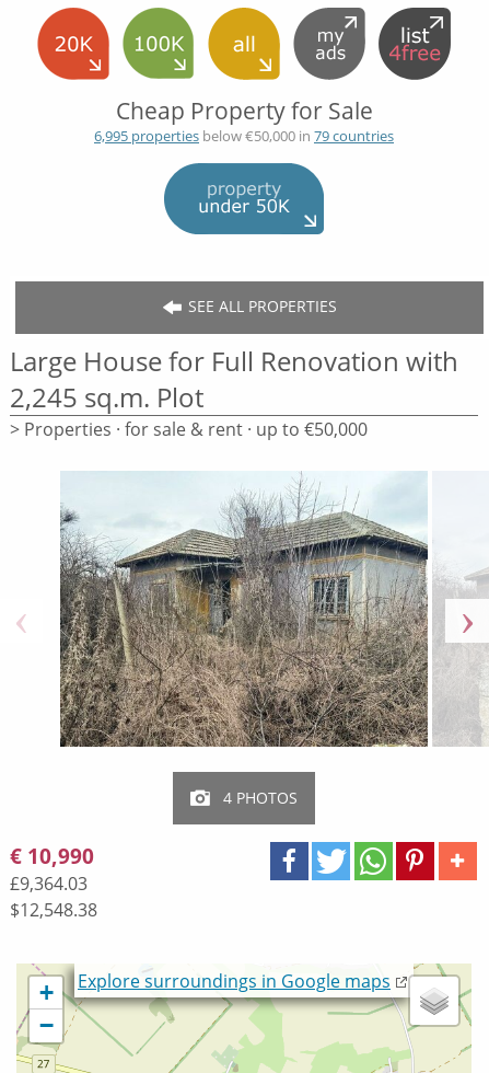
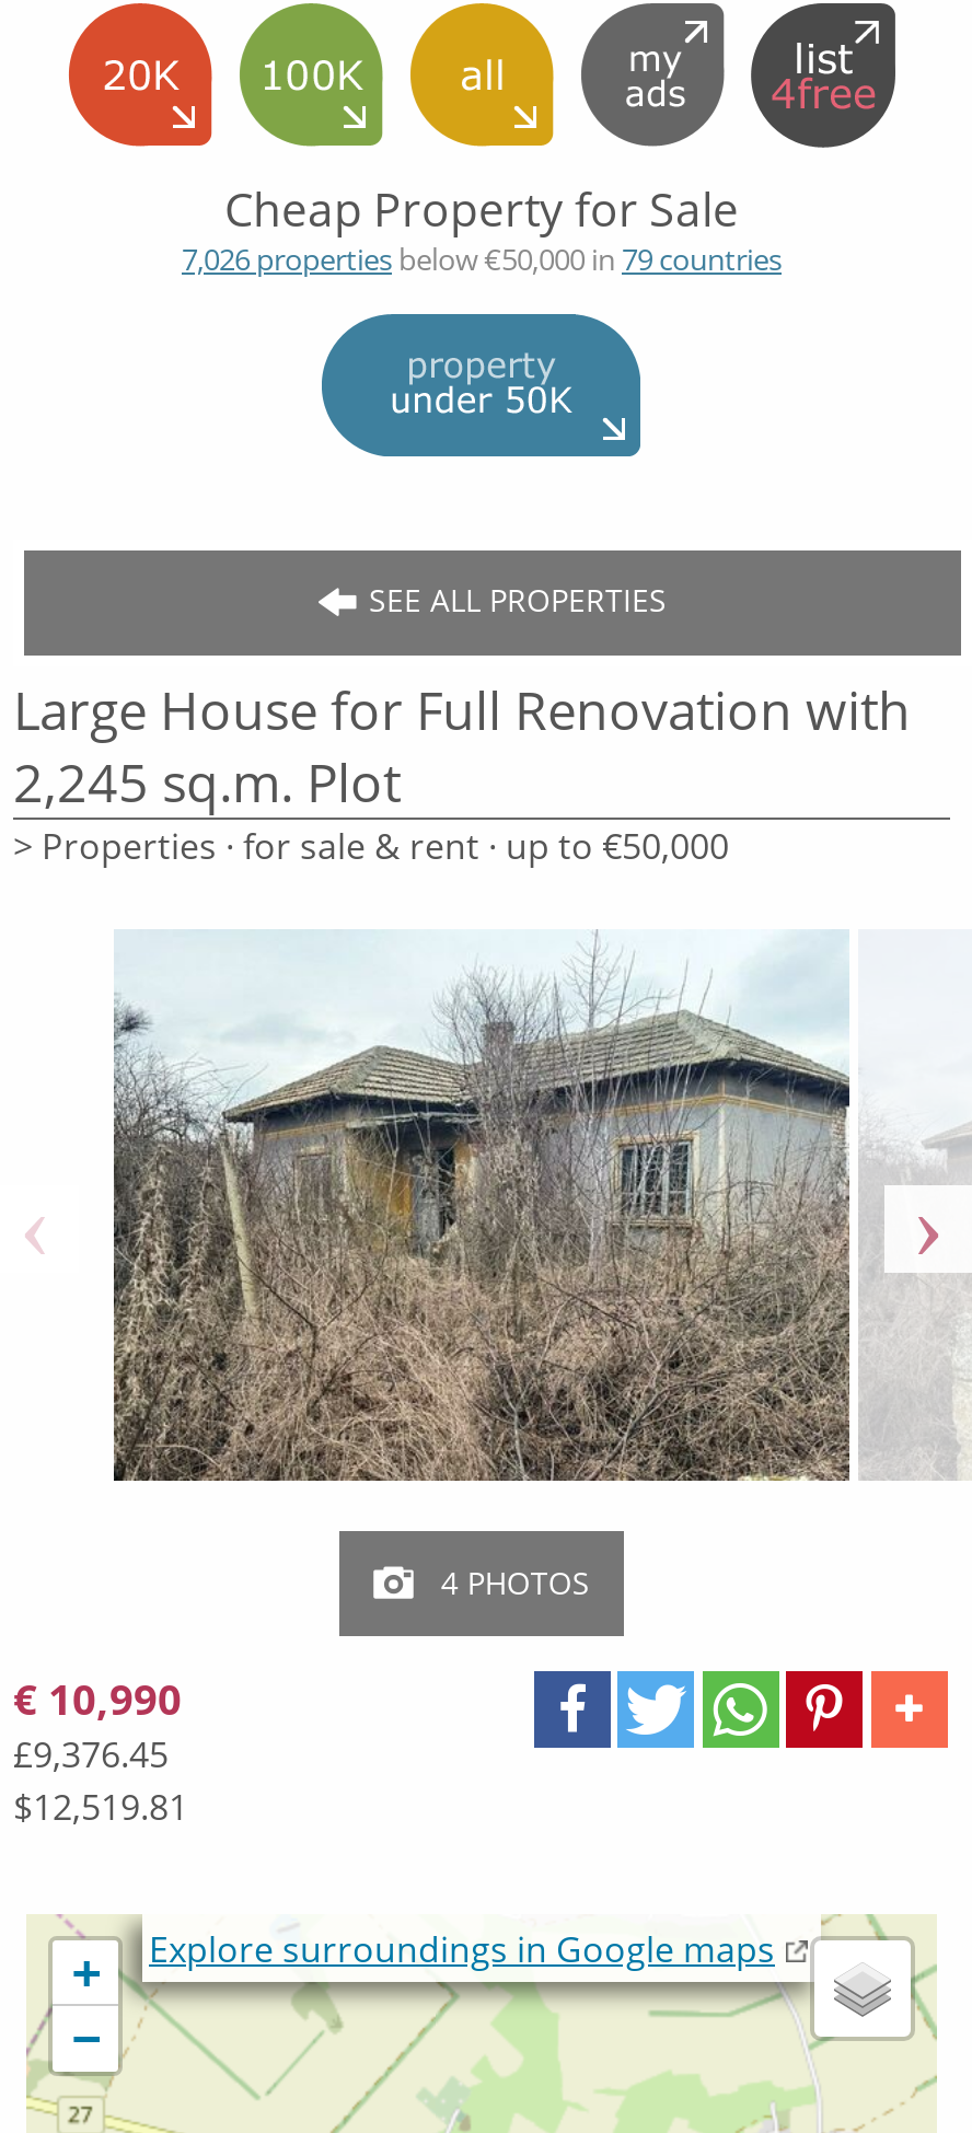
- 6,995 properties below €50,000 in 79 countries
+ 7,026 properties below €50,000 in 79 countries

- £9,364.03
+ £9,376.45

- $12,548.38
+ $12,519.81
